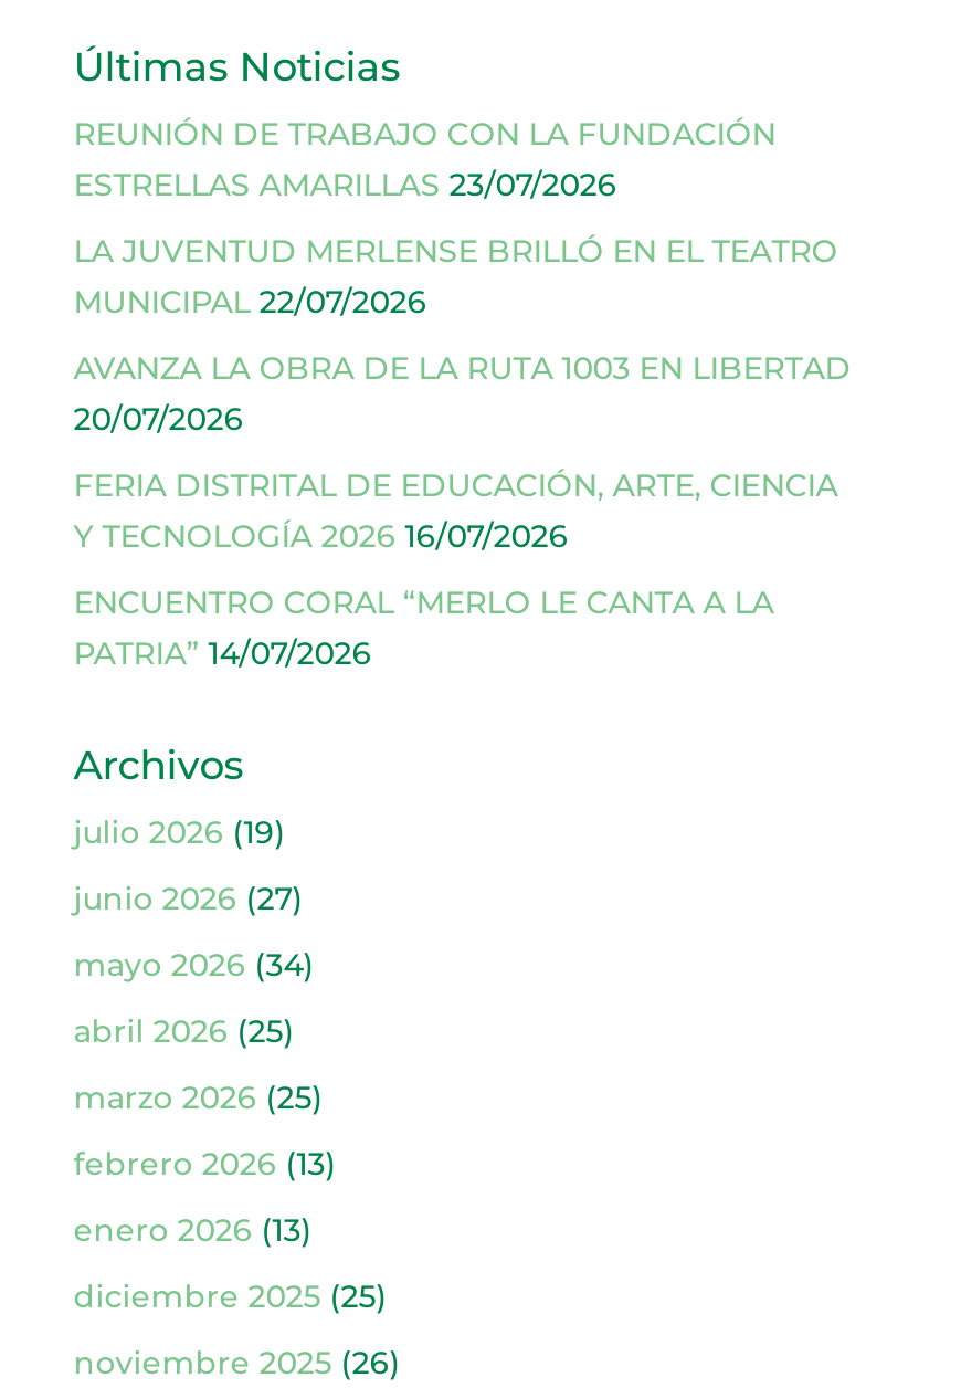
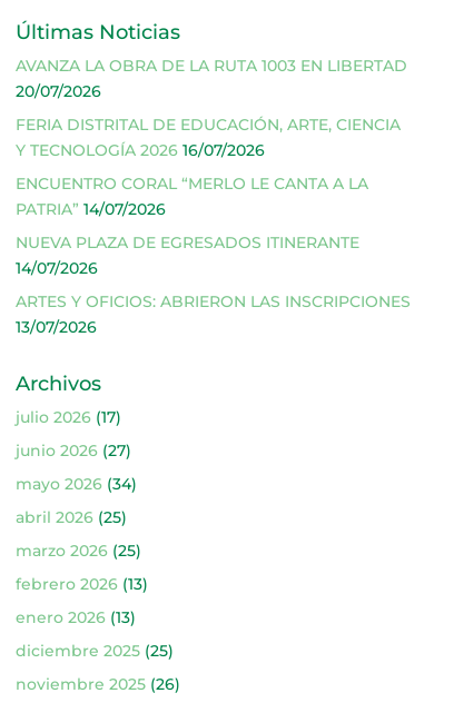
- REUNIÓN DE TRABAJO CON LA FUNDACIÓN
- ESTRELLAS AMARILLAS 23/07/2026
- LA JUVENTUD MERLENSE BRILLÓ EN EL TEATRO
- MUNICIPAL 22/07/2026

moved up: AVANZA LA OBRA DE LA RUTA 1003 EN LIBERTAD | 20/07/2026 | FERIA DISTRITAL DE EDUCACIÓN, ARTE, CIENCIA | Y TECNOLOGÍA 2026 16/07/2026 | ENCUENTRO CORAL “MERLO LE CANTA A LA | PATRIA” 14/07/2026

+ NUEVA PLAZA DE EGRESADOS ITINERANTE
+ 14/07/2026
+ ARTES Y OFICIOS: ABRIERON LAS INSCRIPCIONES
+ 13/07/2026

- julio 2026 (19)
+ julio 2026 (17)
